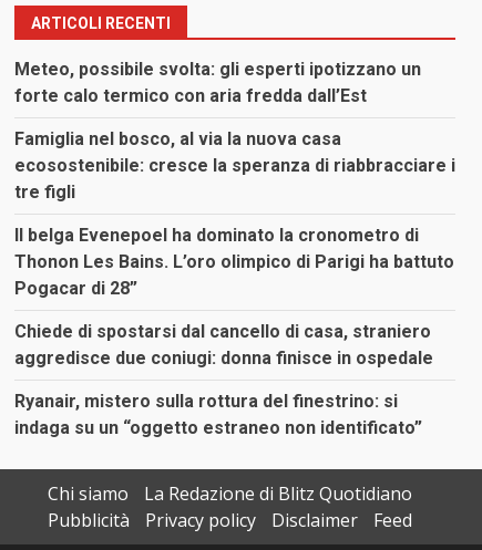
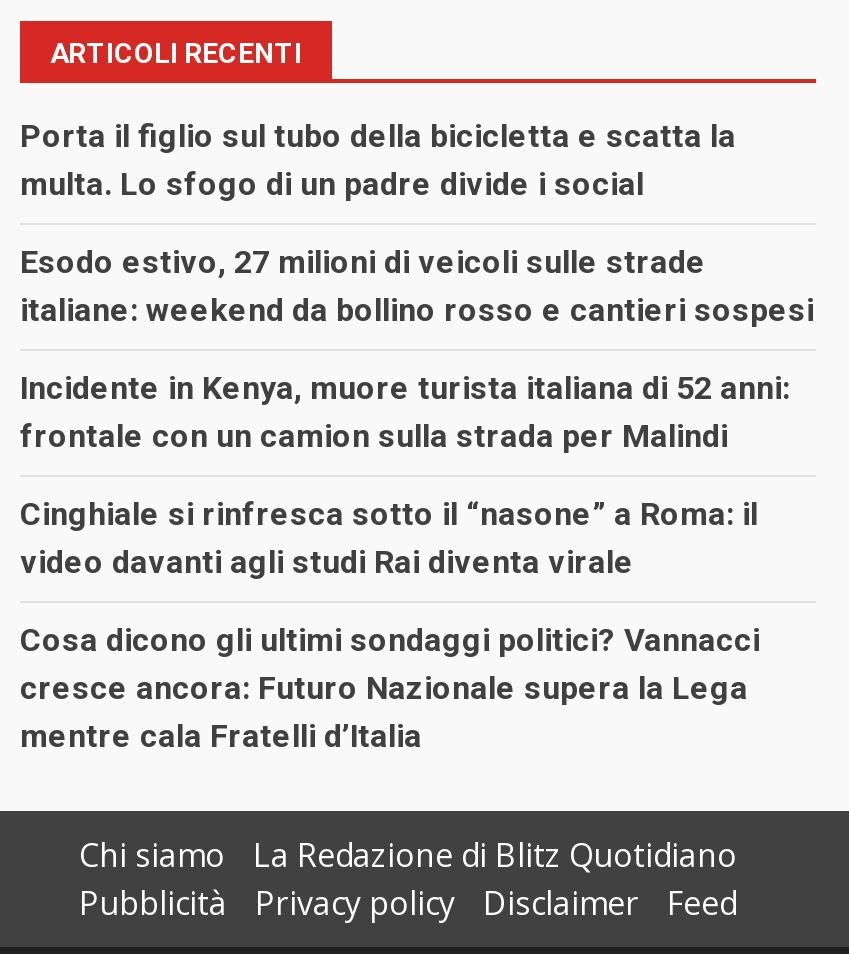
- Meteo, possibile svolta: gli esperti ipotizzano un
- forte calo termico con aria fredda dall’Est
+ Porta il figlio sul tubo della bicicletta e scatta la
+ multa. Lo sfogo di un padre divide i social

- Famiglia nel bosco, al via la nuova casa
- ecosostenibile: cresce la speranza di riabbracciare i
- tre figli
+ Esodo estivo, 27 milioni di veicoli sulle strade
+ italiane: weekend da bollino rosso e cantieri sospesi

- Il belga Evenepoel ha dominato la cronometro di
- Thonon Les Bains. L’oro olimpico di Parigi ha battuto
- Pogacar di 28”
+ Incidente in Kenya, muore turista italiana di 52 anni:
+ frontale con un camion sulla strada per Malindi

- Chiede di spostarsi dal cancello di casa, straniero
- aggredisce due coniugi: donna finisce in ospedale
+ Cinghiale si rinfresca sotto il “nasone” a Roma: il
+ video davanti agli studi Rai diventa virale

- Ryanair, mistero sulla rottura del finestrino: si
- indaga su un “oggetto estraneo non identificato”
+ Cosa dicono gli ultimi sondaggi politici? Vannacci
+ cresce ancora: Futuro Nazionale supera la Lega
+ mentre cala Fratelli d’Italia
